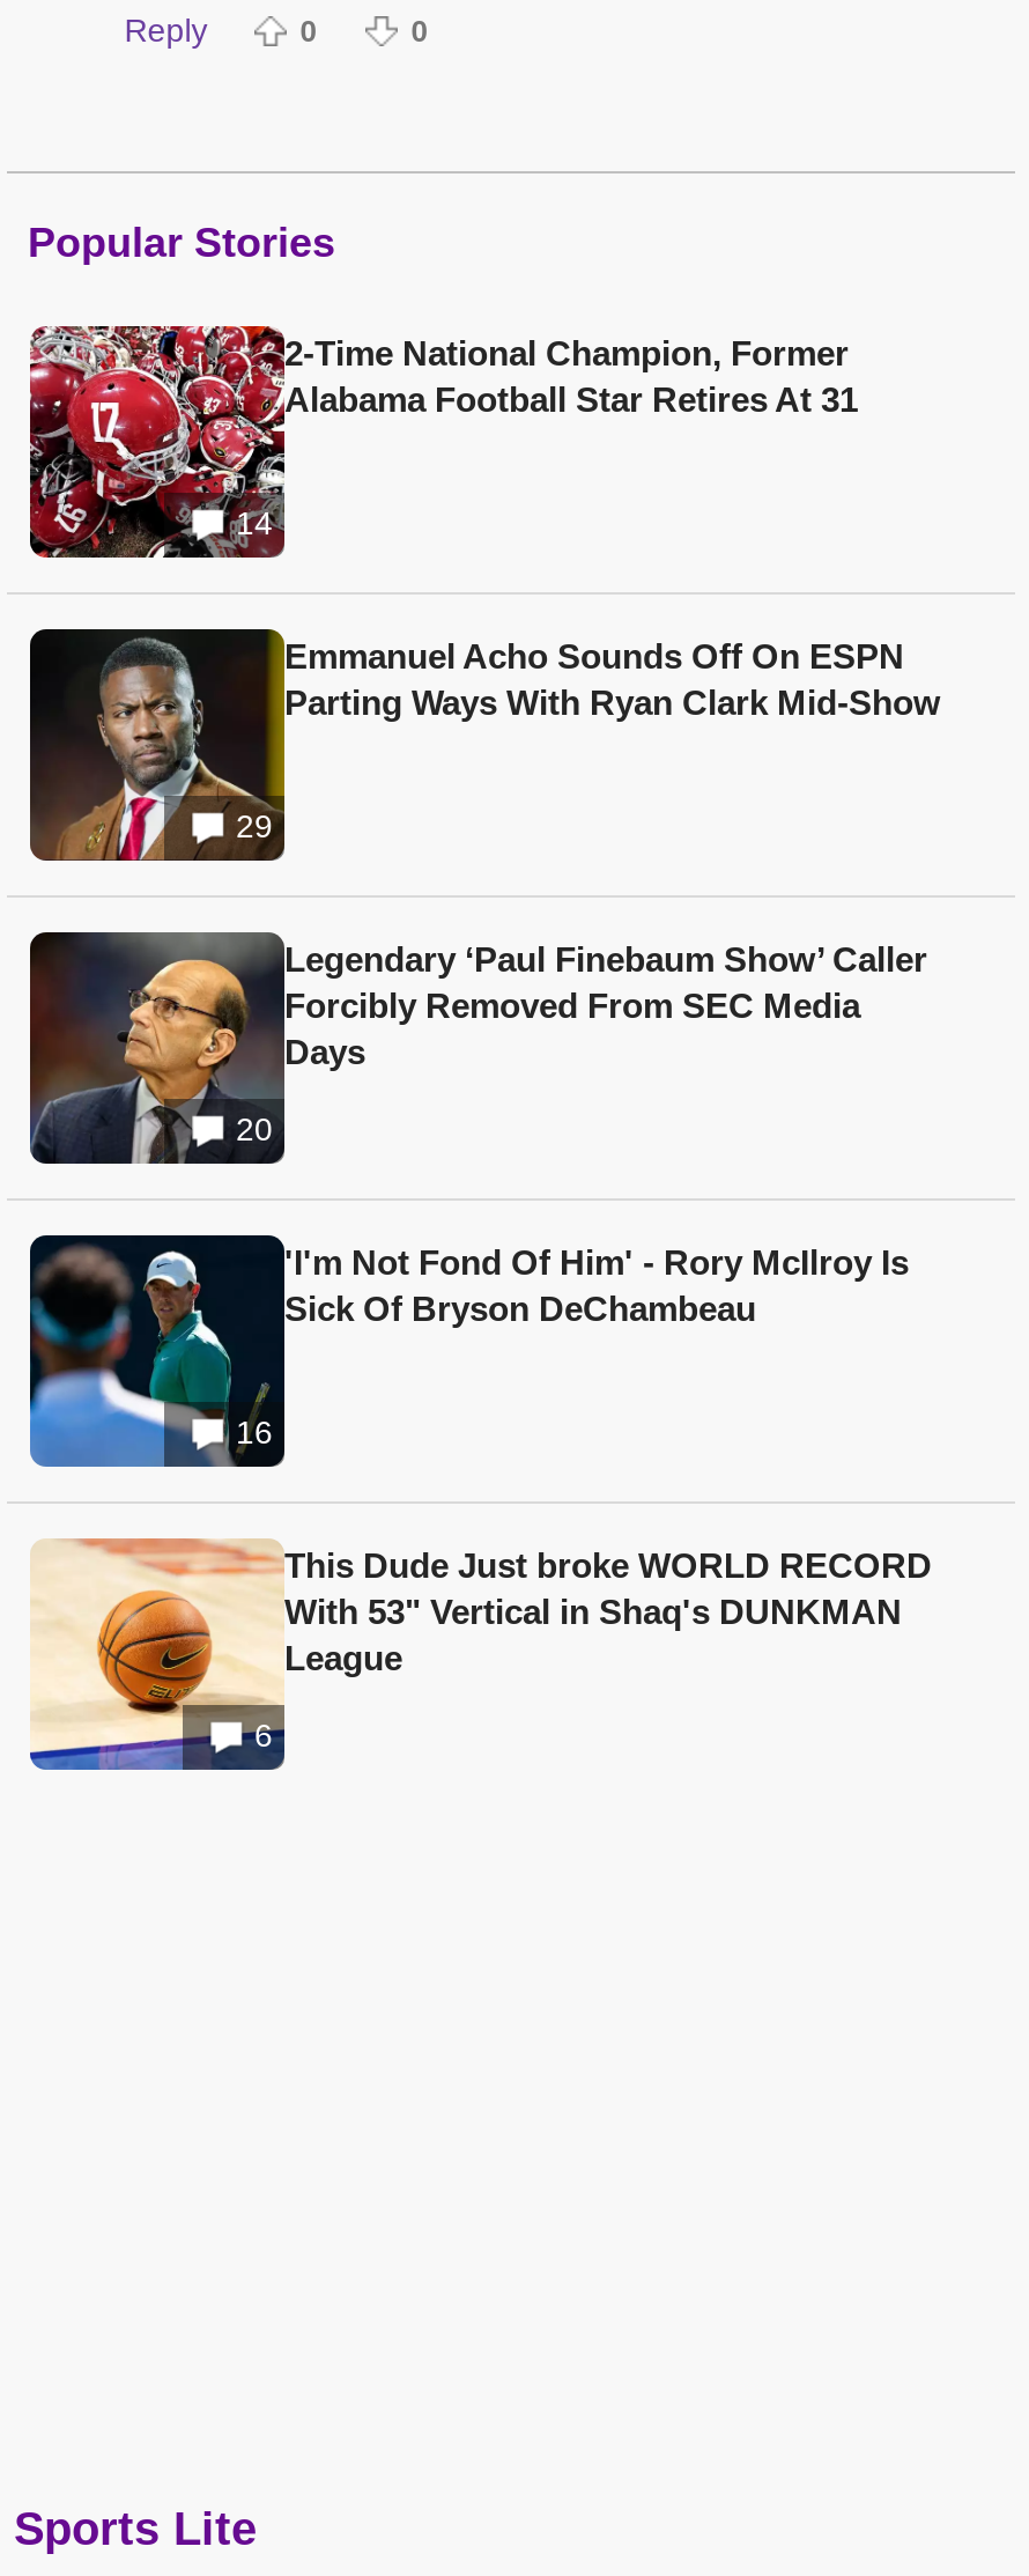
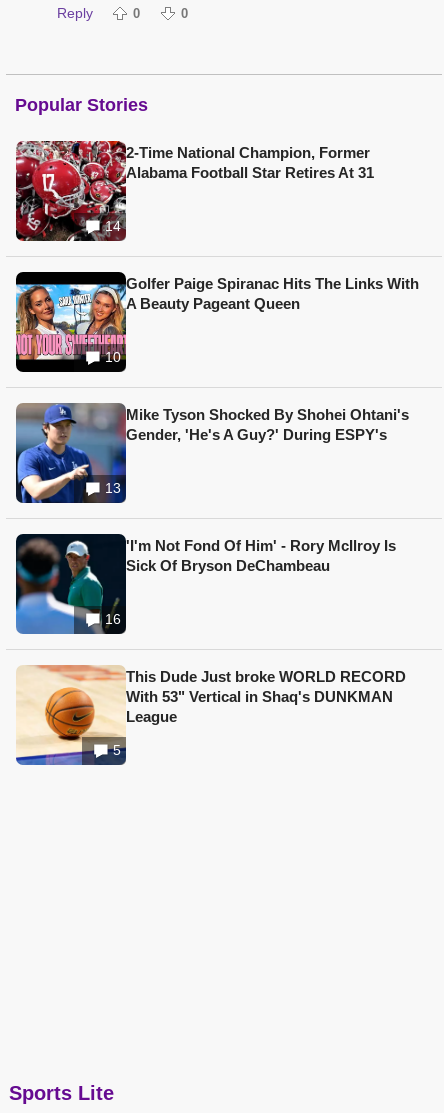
- [image]
- 29
+ [image]
+ 10

- Emmanuel Acho Sounds Off On ESPN
- Parting Ways With Ryan Clark Mid-Show
+ Golfer Paige Spiranac Hits The Links With
+ A Beauty Pageant Queen

- [image]
- 20
+ [image]
+ 13

- Legendary ‘Paul Finebaum Show’ Caller
- Forcibly Removed From SEC Media
- Days
+ Mike Tyson Shocked By Shohei Ohtani's
+ Gender, 'He's A Guy?' During ESPY's

- 6
+ 5
